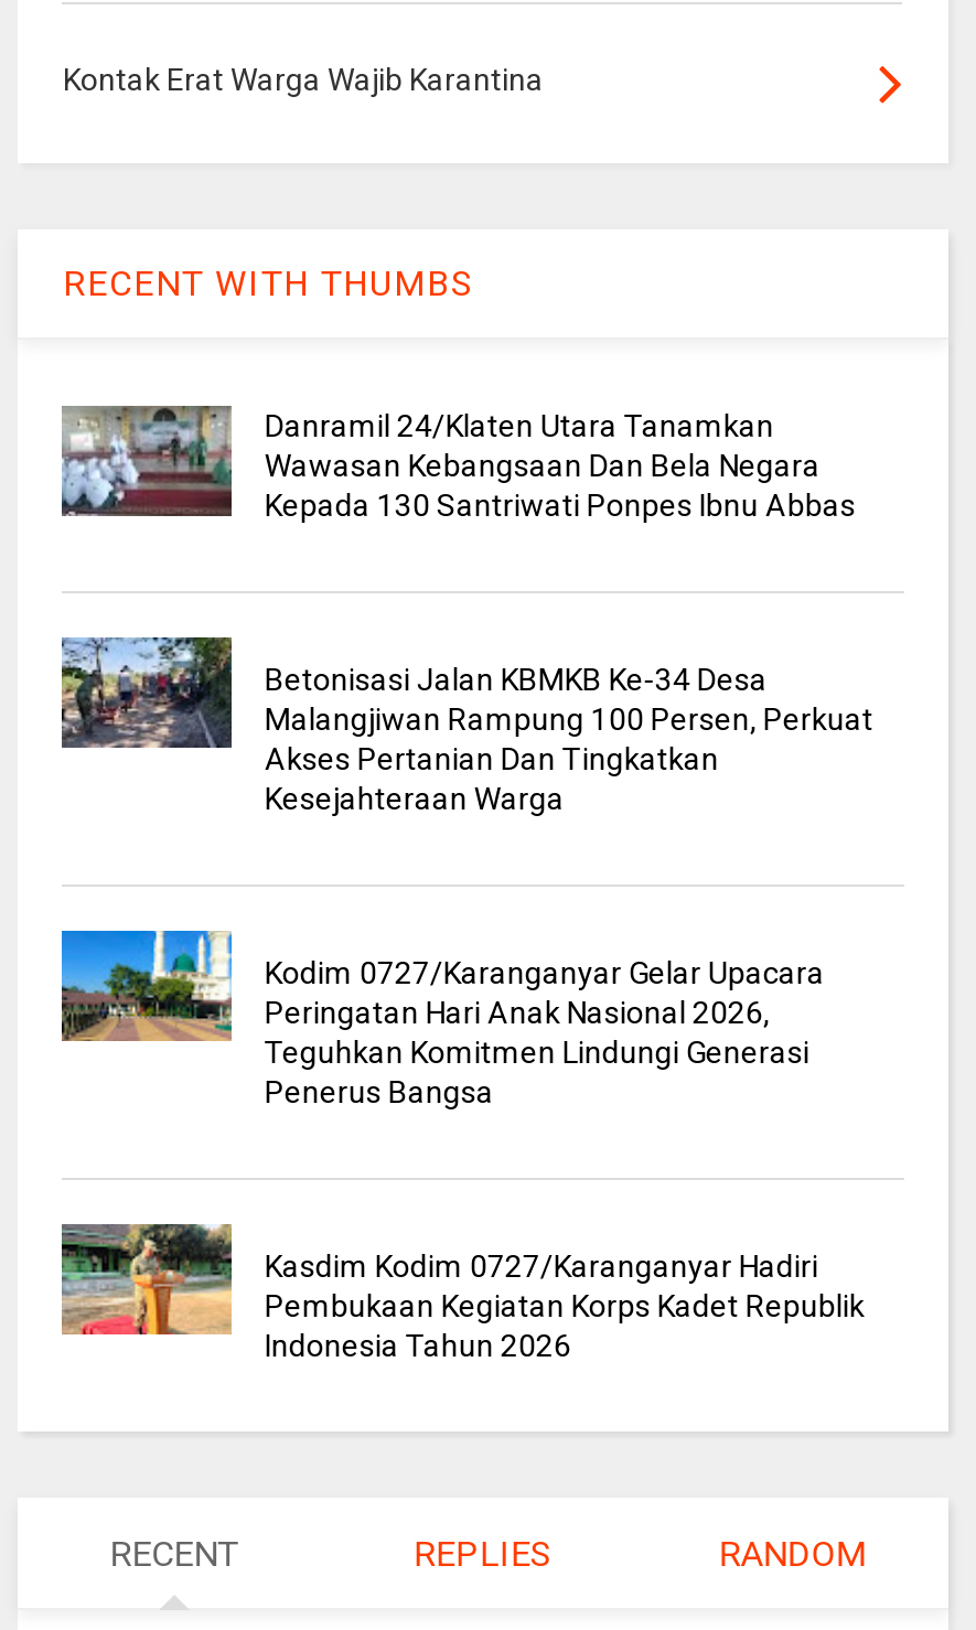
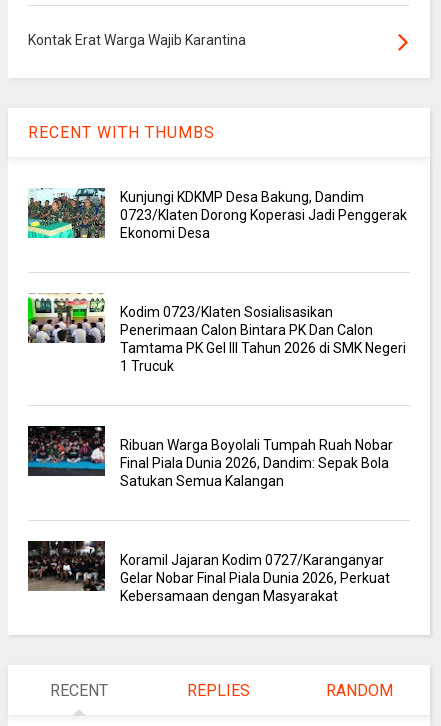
- [image]
- Danramil 24/Klaten Utara Tanamkan
- Wawasan Kebangsaan Dan Bela Negara
- Kepada 130 Santriwati Ponpes Ibnu Abbas
+ [image]
+ Kunjungi KDKMP Desa Bakung, Dandim
+ 0723/Klaten Dorong Koperasi Jadi Penggerak
+ Ekonomi Desa

- [image]
- Betonisasi Jalan KBMKB Ke-34 Desa
- Malangjiwan Rampung 100 Persen, Perkuat
- Akses Pertanian Dan Tingkatkan
- Kesejahteraan Warga
+ [image]
+ Kodim 0723/Klaten Sosialisasikan
+ Penerimaan Calon Bintara PK Dan Calon
+ Tamtama PK Gel III Tahun 2026 di SMK Negeri
+ 1 Trucuk

- [image]
- Kodim 0727/Karanganyar Gelar Upacara
- Peringatan Hari Anak Nasional 2026,
- Teguhkan Komitmen Lindungi Generasi
- Penerus Bangsa
+ [image]
+ Ribuan Warga Boyolali Tumpah Ruah Nobar
+ Final Piala Dunia 2026, Dandim: Sepak Bola
+ Satukan Semua Kalangan

- [image]
- Kasdim Kodim 0727/Karanganyar Hadiri
- Pembukaan Kegiatan Korps Kadet Republik
- Indonesia Tahun 2026
+ [image]
+ Koramil Jajaran Kodim 0727/Karanganyar
+ Gelar Nobar Final Piala Dunia 2026, Perkuat
+ Kebersamaan dengan Masyarakat
